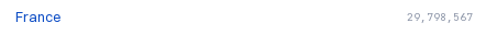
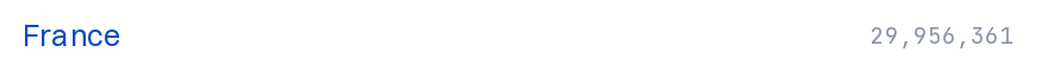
- 29,798,567
+ 29,956,361
